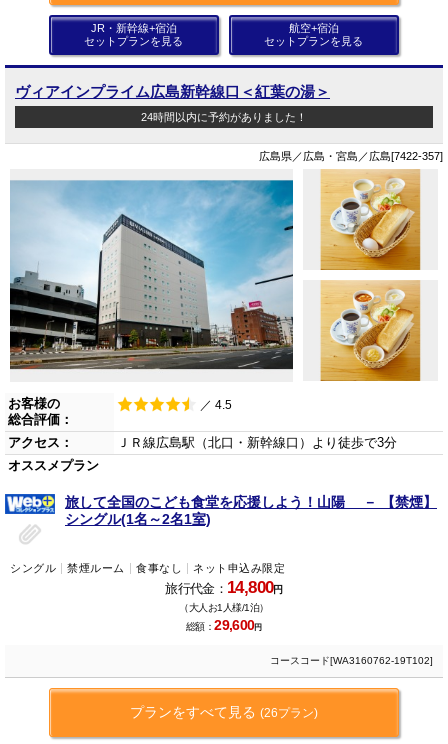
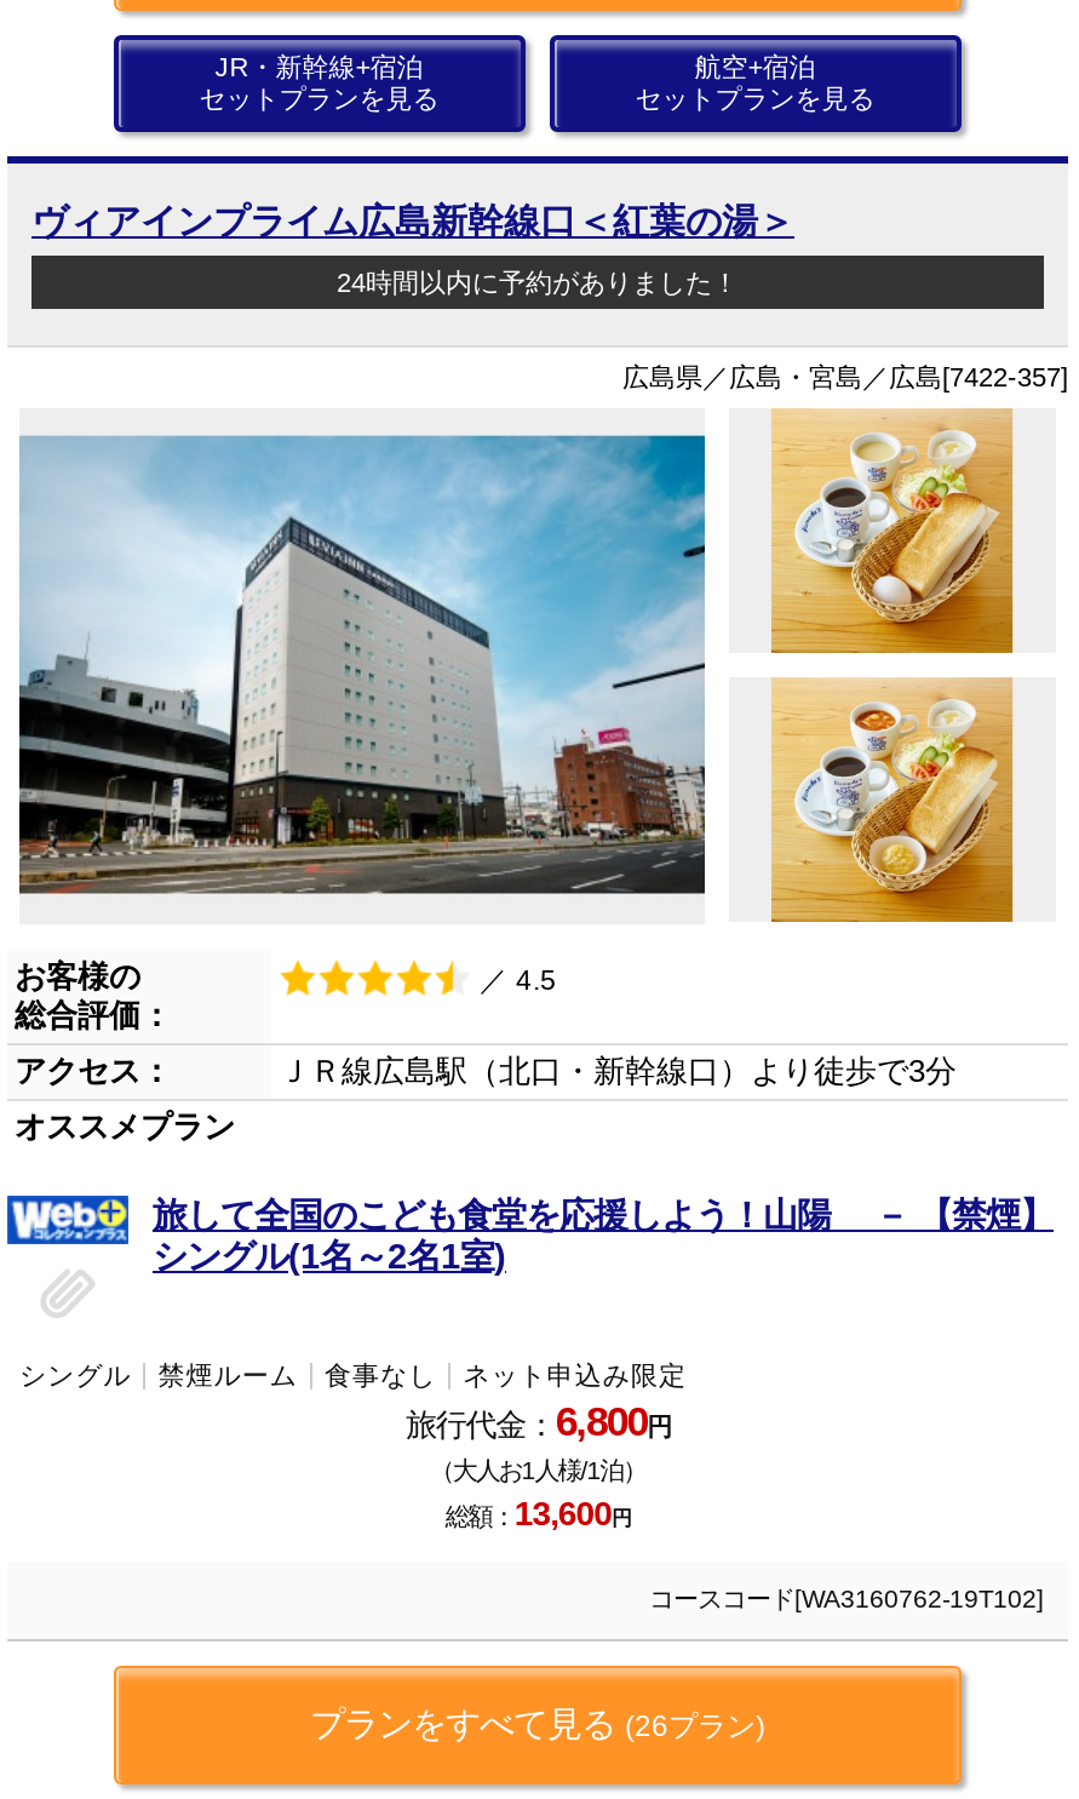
- 旅行代金：14,800円
+ 旅行代金：6,800円

- 総額：29,600円
+ 総額：13,600円
